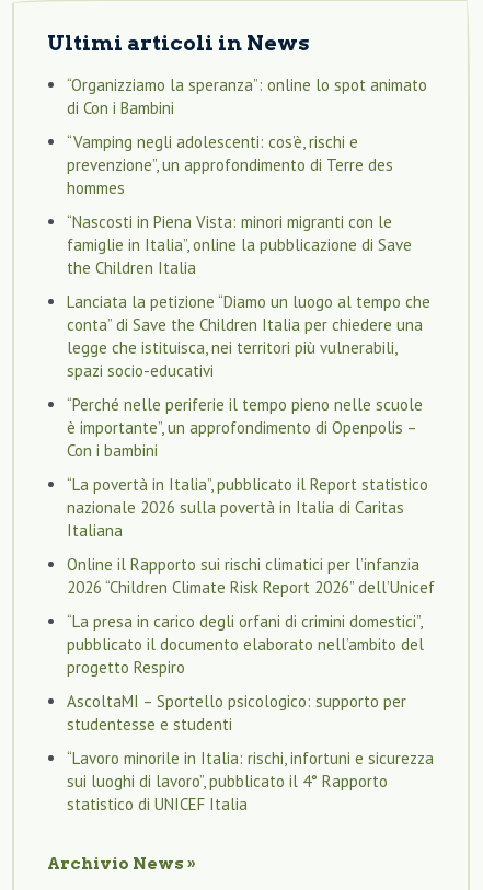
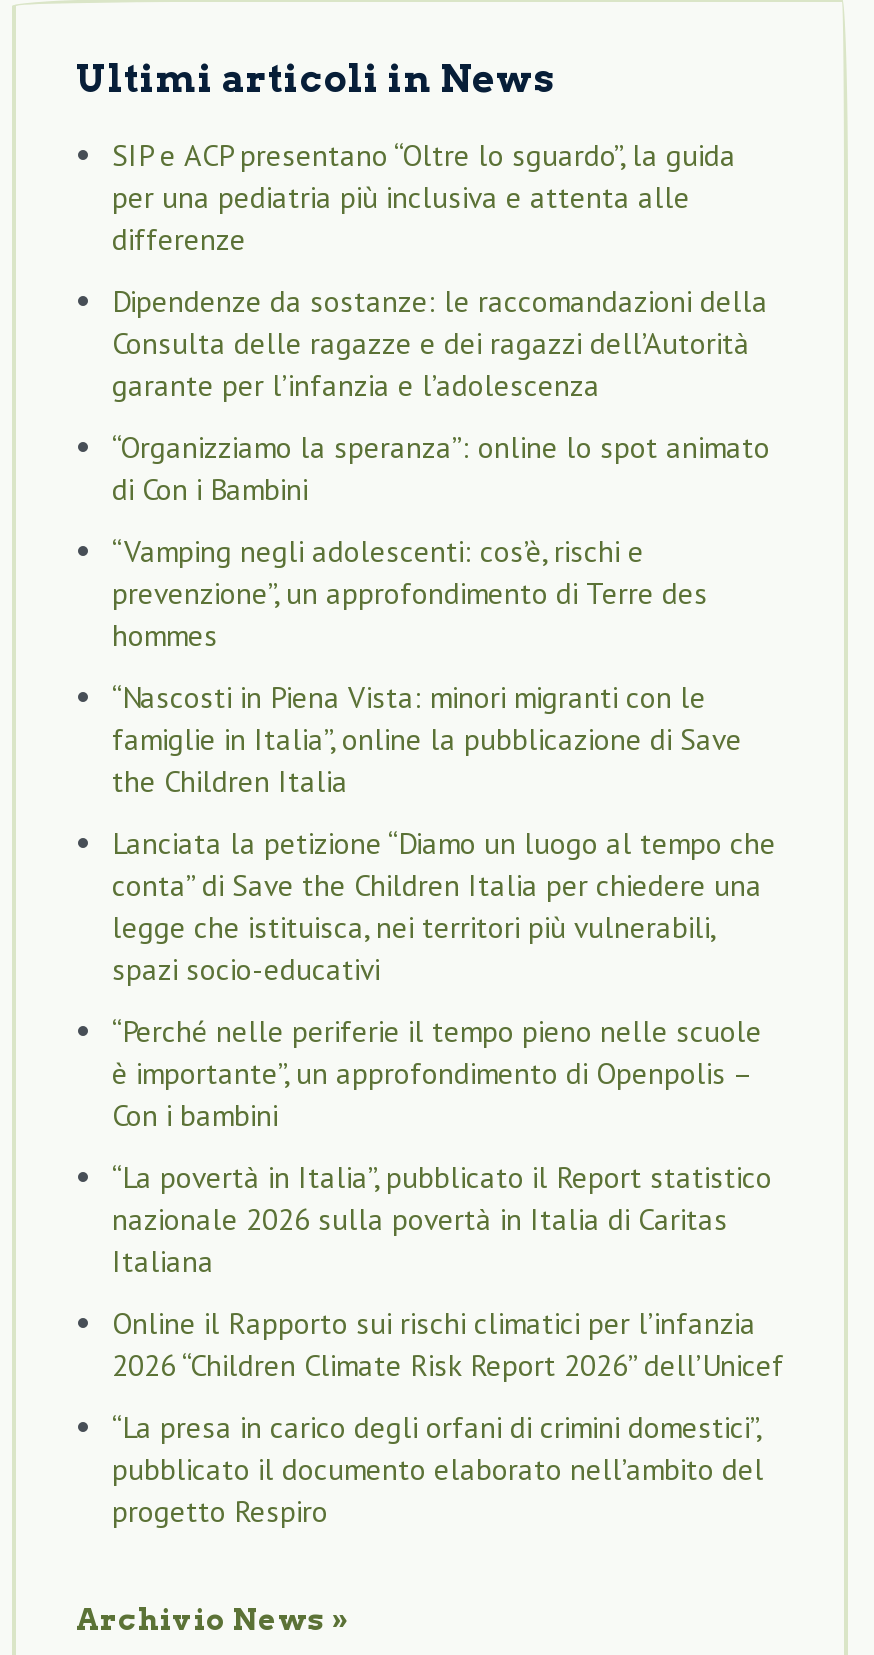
+ SIP e ACP presentano “Oltre lo sguardo”, la guida
+ per una pediatria più inclusiva e attenta alle
+ differenze
+ Dipendenze da sostanze: le raccomandazioni della
+ Consulta delle ragazze e dei ragazzi dell’Autorità
+ garante per l’infanzia e l’adolescenza

moved down: “Organizziamo la speranza”: online lo spot animato | di Con i Bambini | “Vamping negli adolescenti: cos’è, rischi e | ... | pubblicato il documento elaborato nell’ambito del | progetto Respiro

- AscoltaMI – Sportello psicologico: supporto per
- studentesse e studenti
- “Lavoro minorile in Italia: rischi, infortuni e sicurezza
- sui luoghi di lavoro”, pubblicato il 4° Rapporto
- statistico di UNICEF Italia
